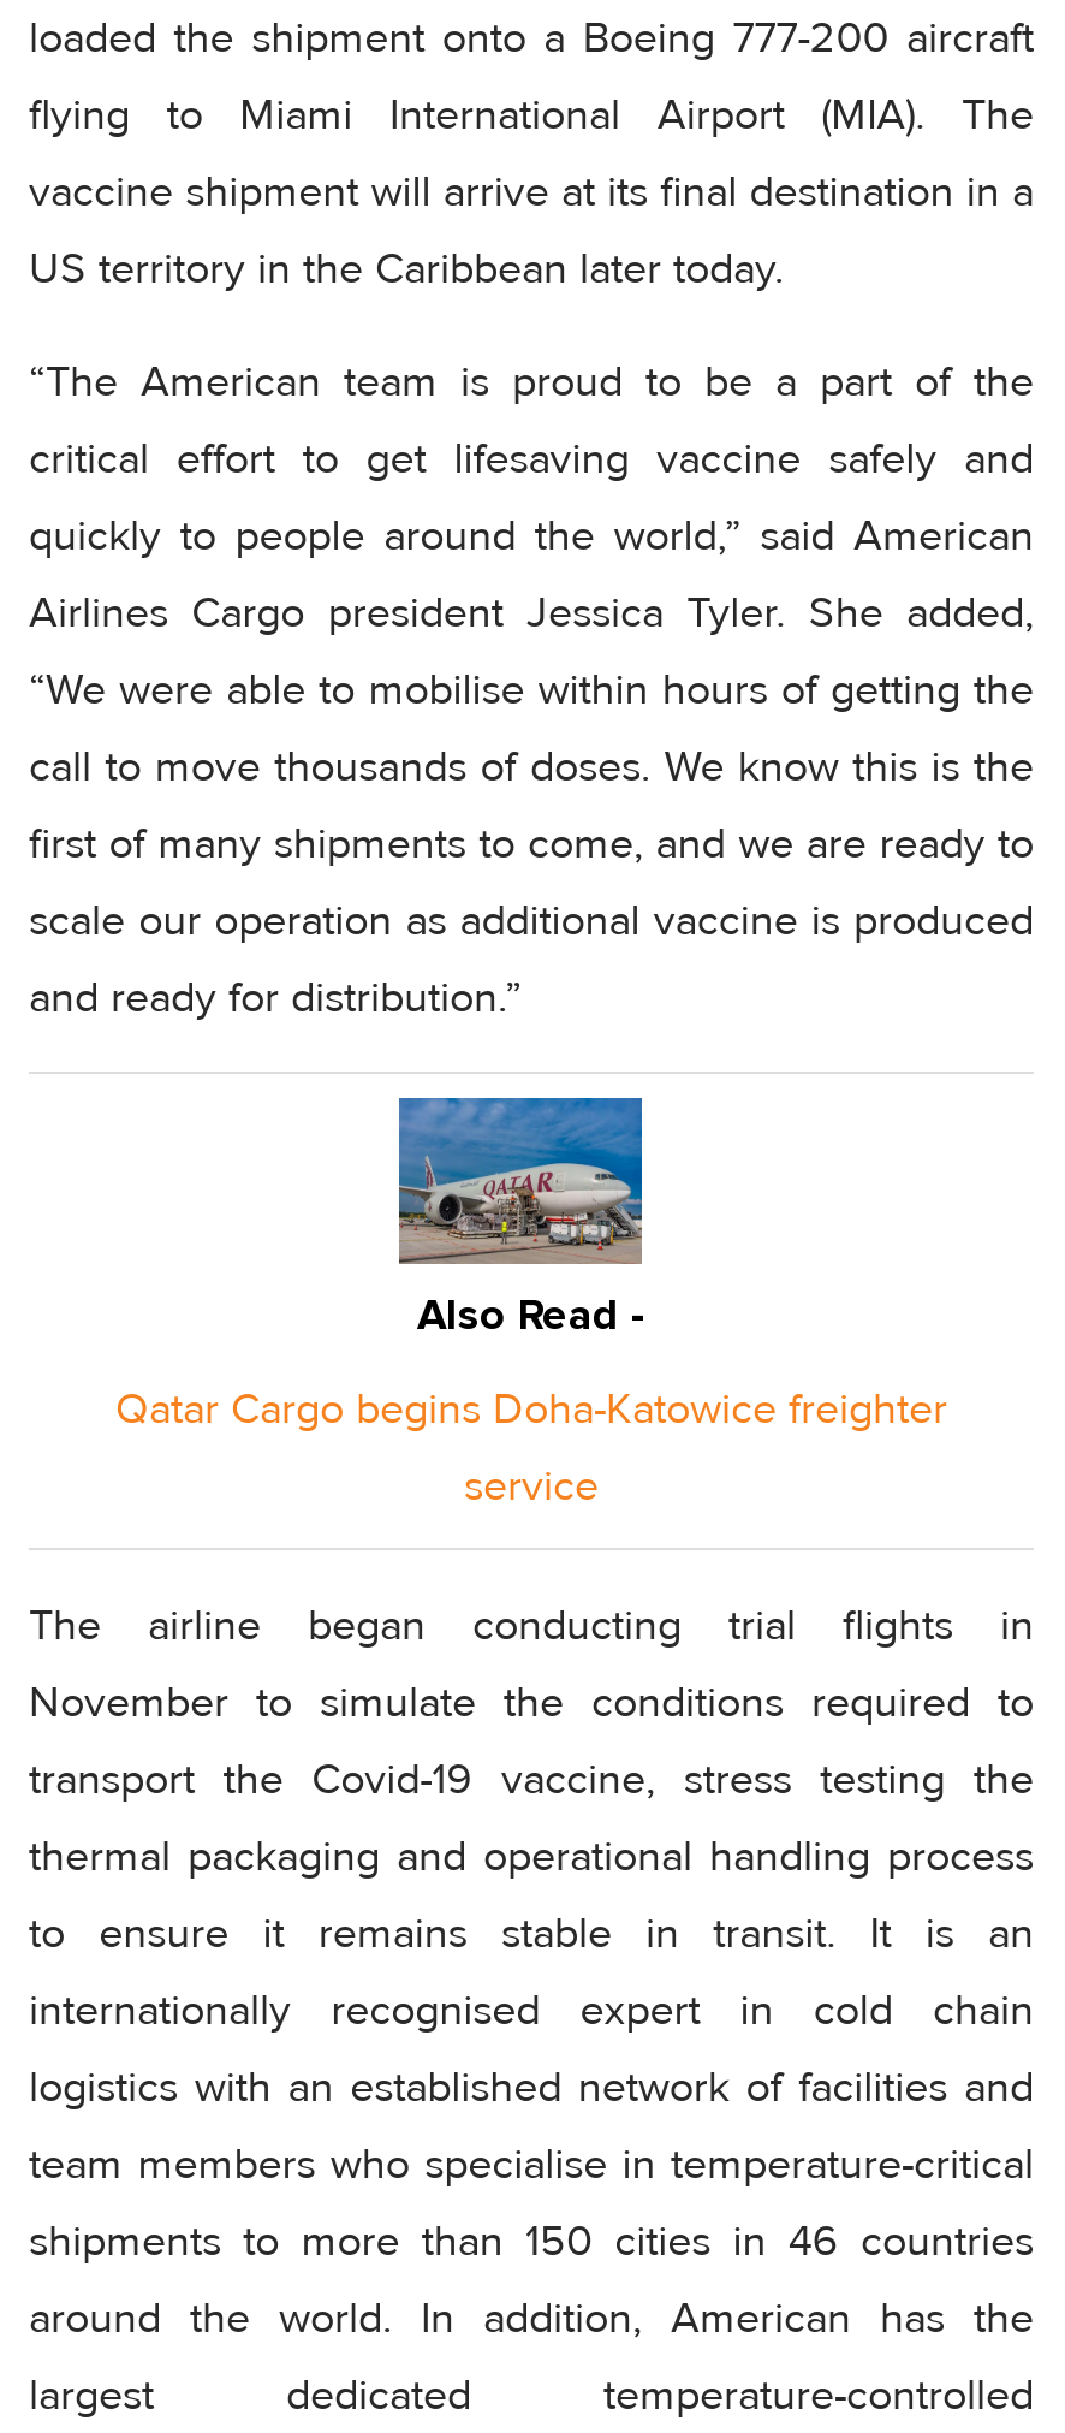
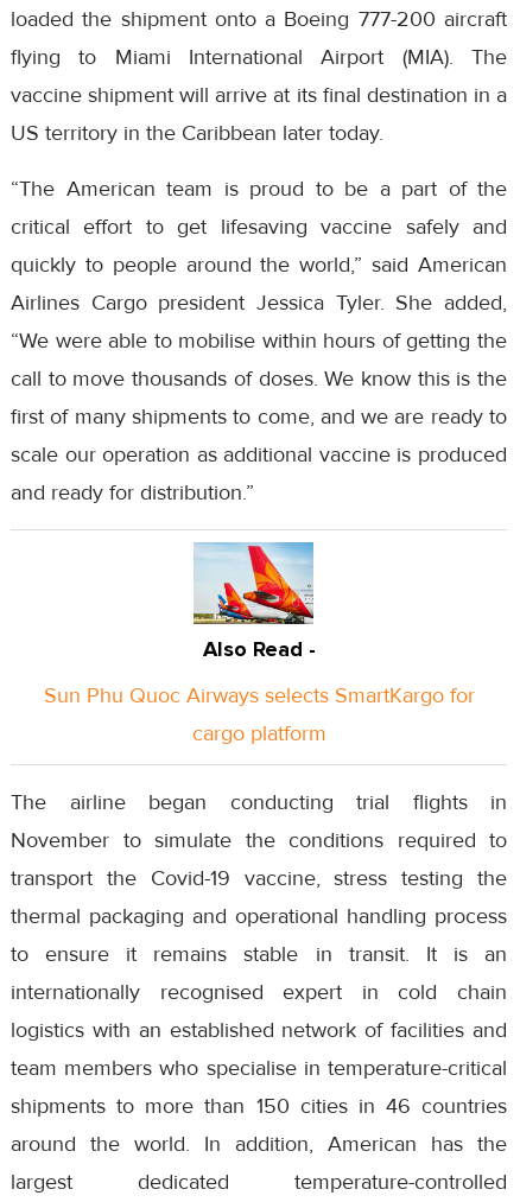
- [image]
+ [image]

- Qatar Cargo begins Doha-Katowice freighter
+ Sun Phu Quoc Airways selects SmartKargo for

- service
+ cargo platform
